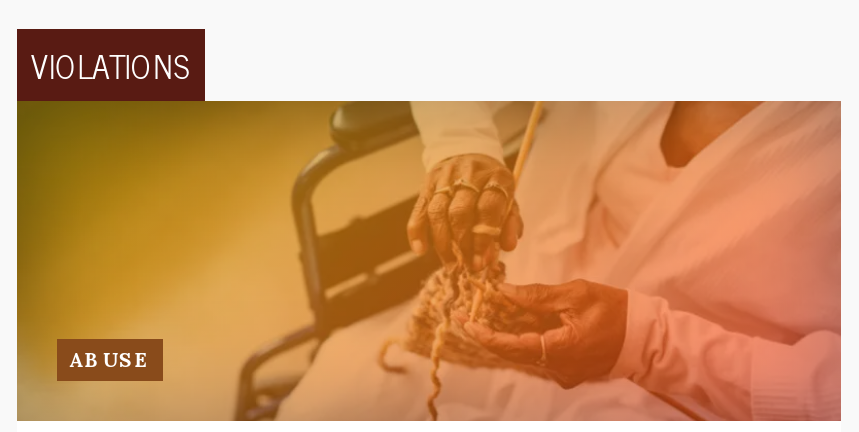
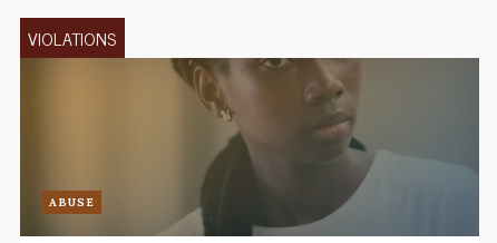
- [image]
+ [image]
